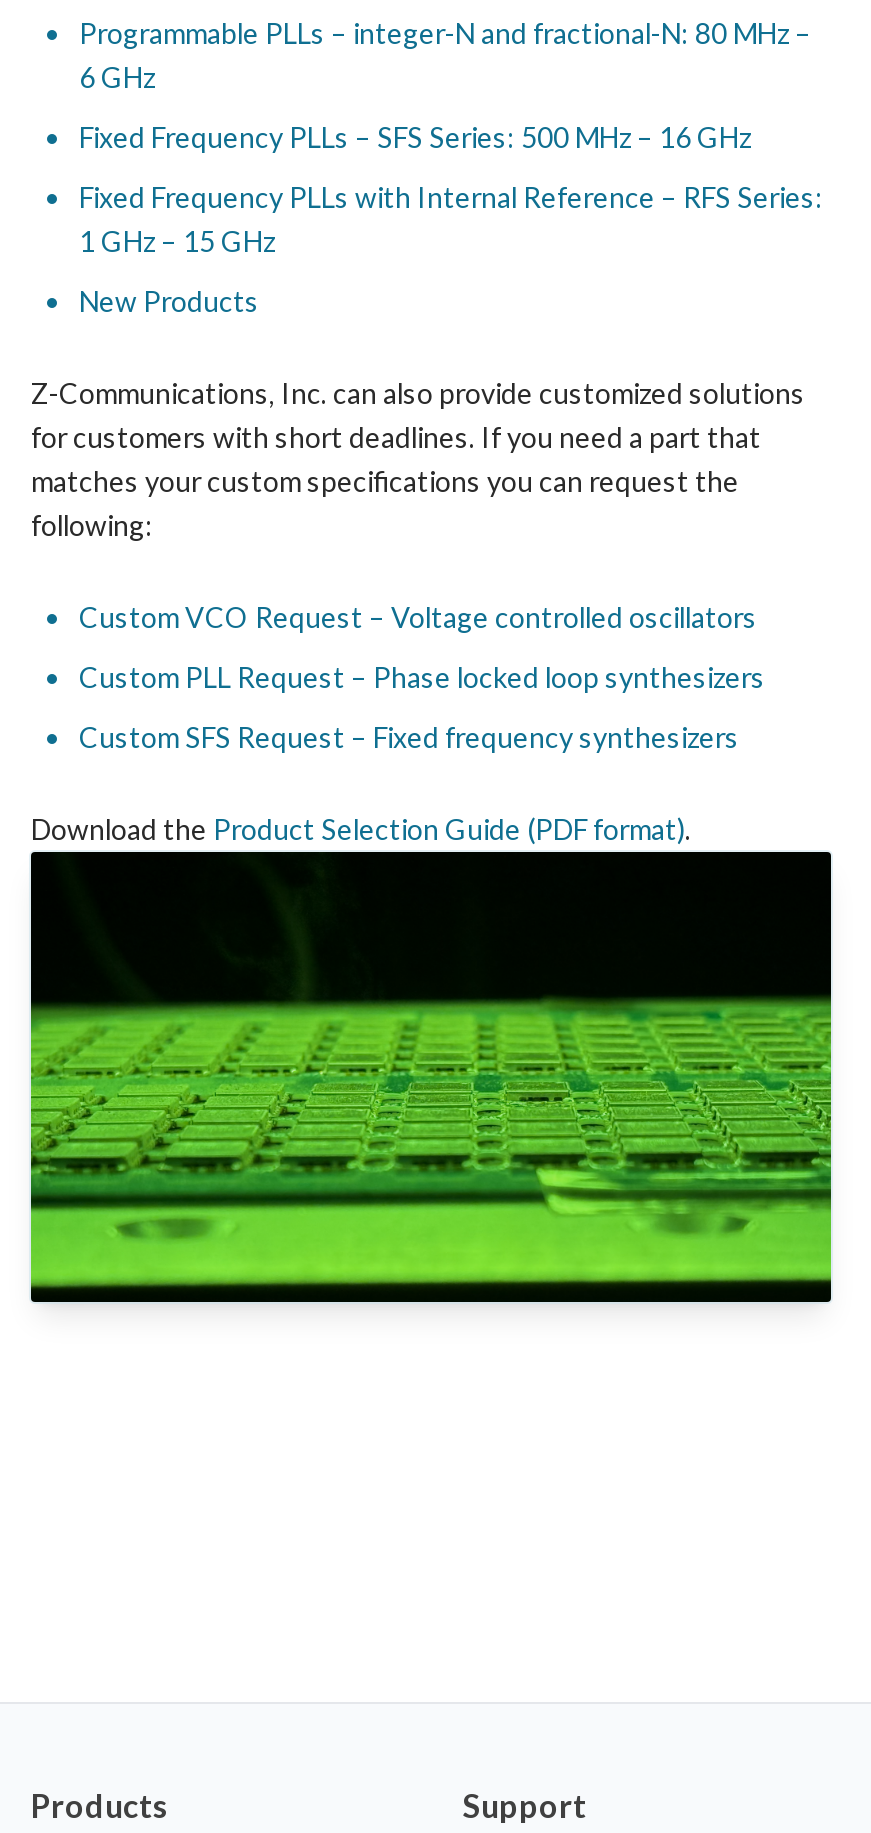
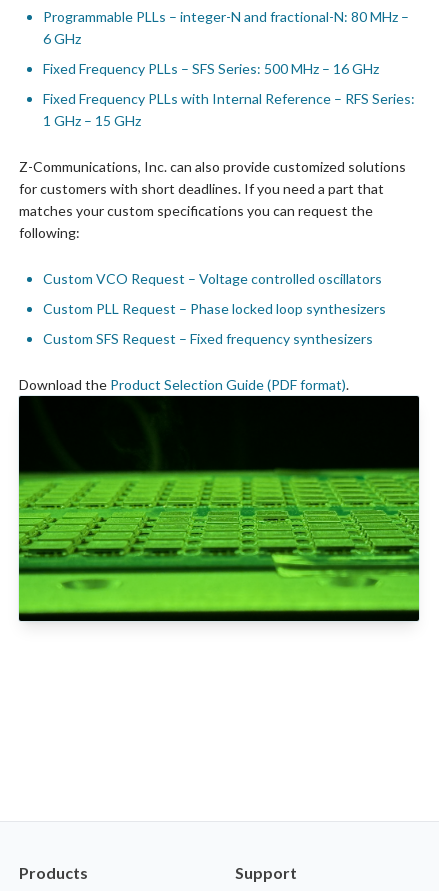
- New Products
